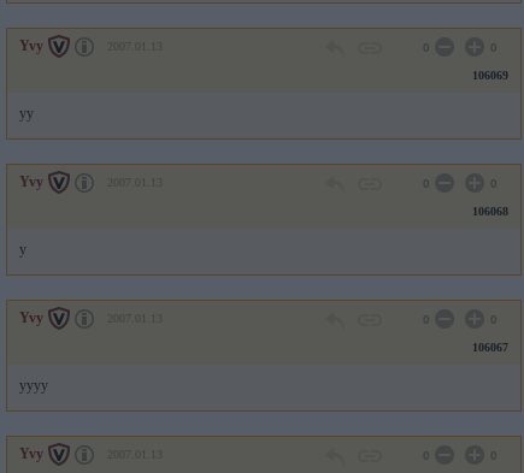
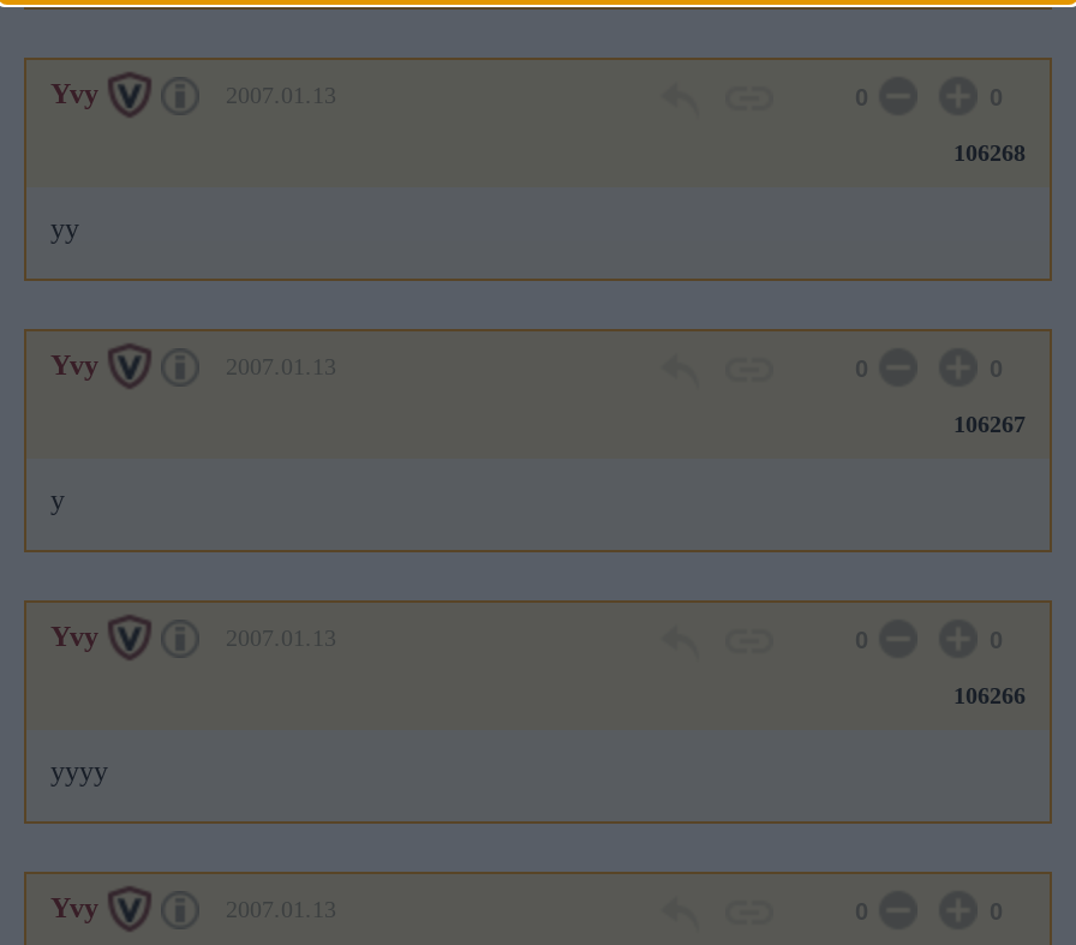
- 106069
+ 106268

- 106068
+ 106267

- 106067
+ 106266
